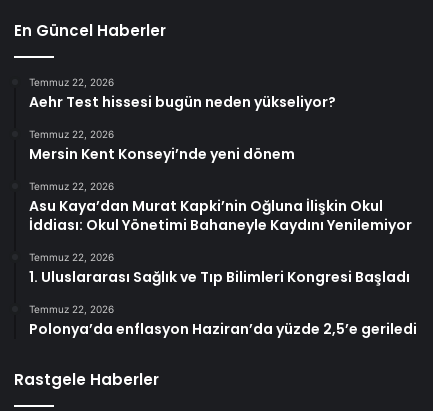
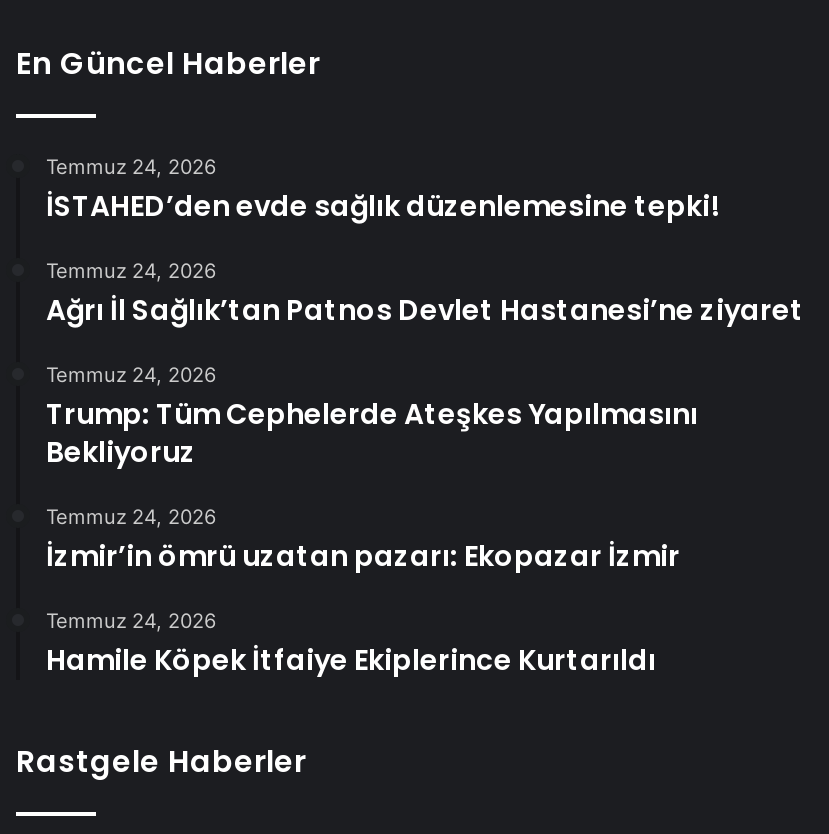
- Temmuz 22, 2026
- Aehr Test hissesi bugün neden yükseliyor?
+ Temmuz 24, 2026
+ İSTAHED’den evde sağlık düzenlemesine tepki!

- Temmuz 22, 2026
- Mersin Kent Konseyi’nde yeni dönem
+ Temmuz 24, 2026
+ Ağrı İl Sağlık’tan Patnos Devlet Hastanesi’ne ziyaret

- Temmuz 22, 2026
- Asu Kaya’dan Murat Kapki’nin Oğluna İlişkin Okul
- İddiası: Okul Yönetimi Bahaneyle Kaydını Yenilemiyor
+ Temmuz 24, 2026
+ Trump: Tüm Cephelerde Ateşkes Yapılmasını
+ Bekliyoruz

- Temmuz 22, 2026
- 1. Uluslararası Sağlık ve Tıp Bilimleri Kongresi Başladı
+ Temmuz 24, 2026
+ İzmir’in ömrü uzatan pazarı: Ekopazar İzmir

- Temmuz 22, 2026
- Polonya’da enflasyon Haziran’da yüzde 2,5’e geriledi
+ Temmuz 24, 2026
+ Hamile Köpek İtfaiye Ekiplerince Kurtarıldı
